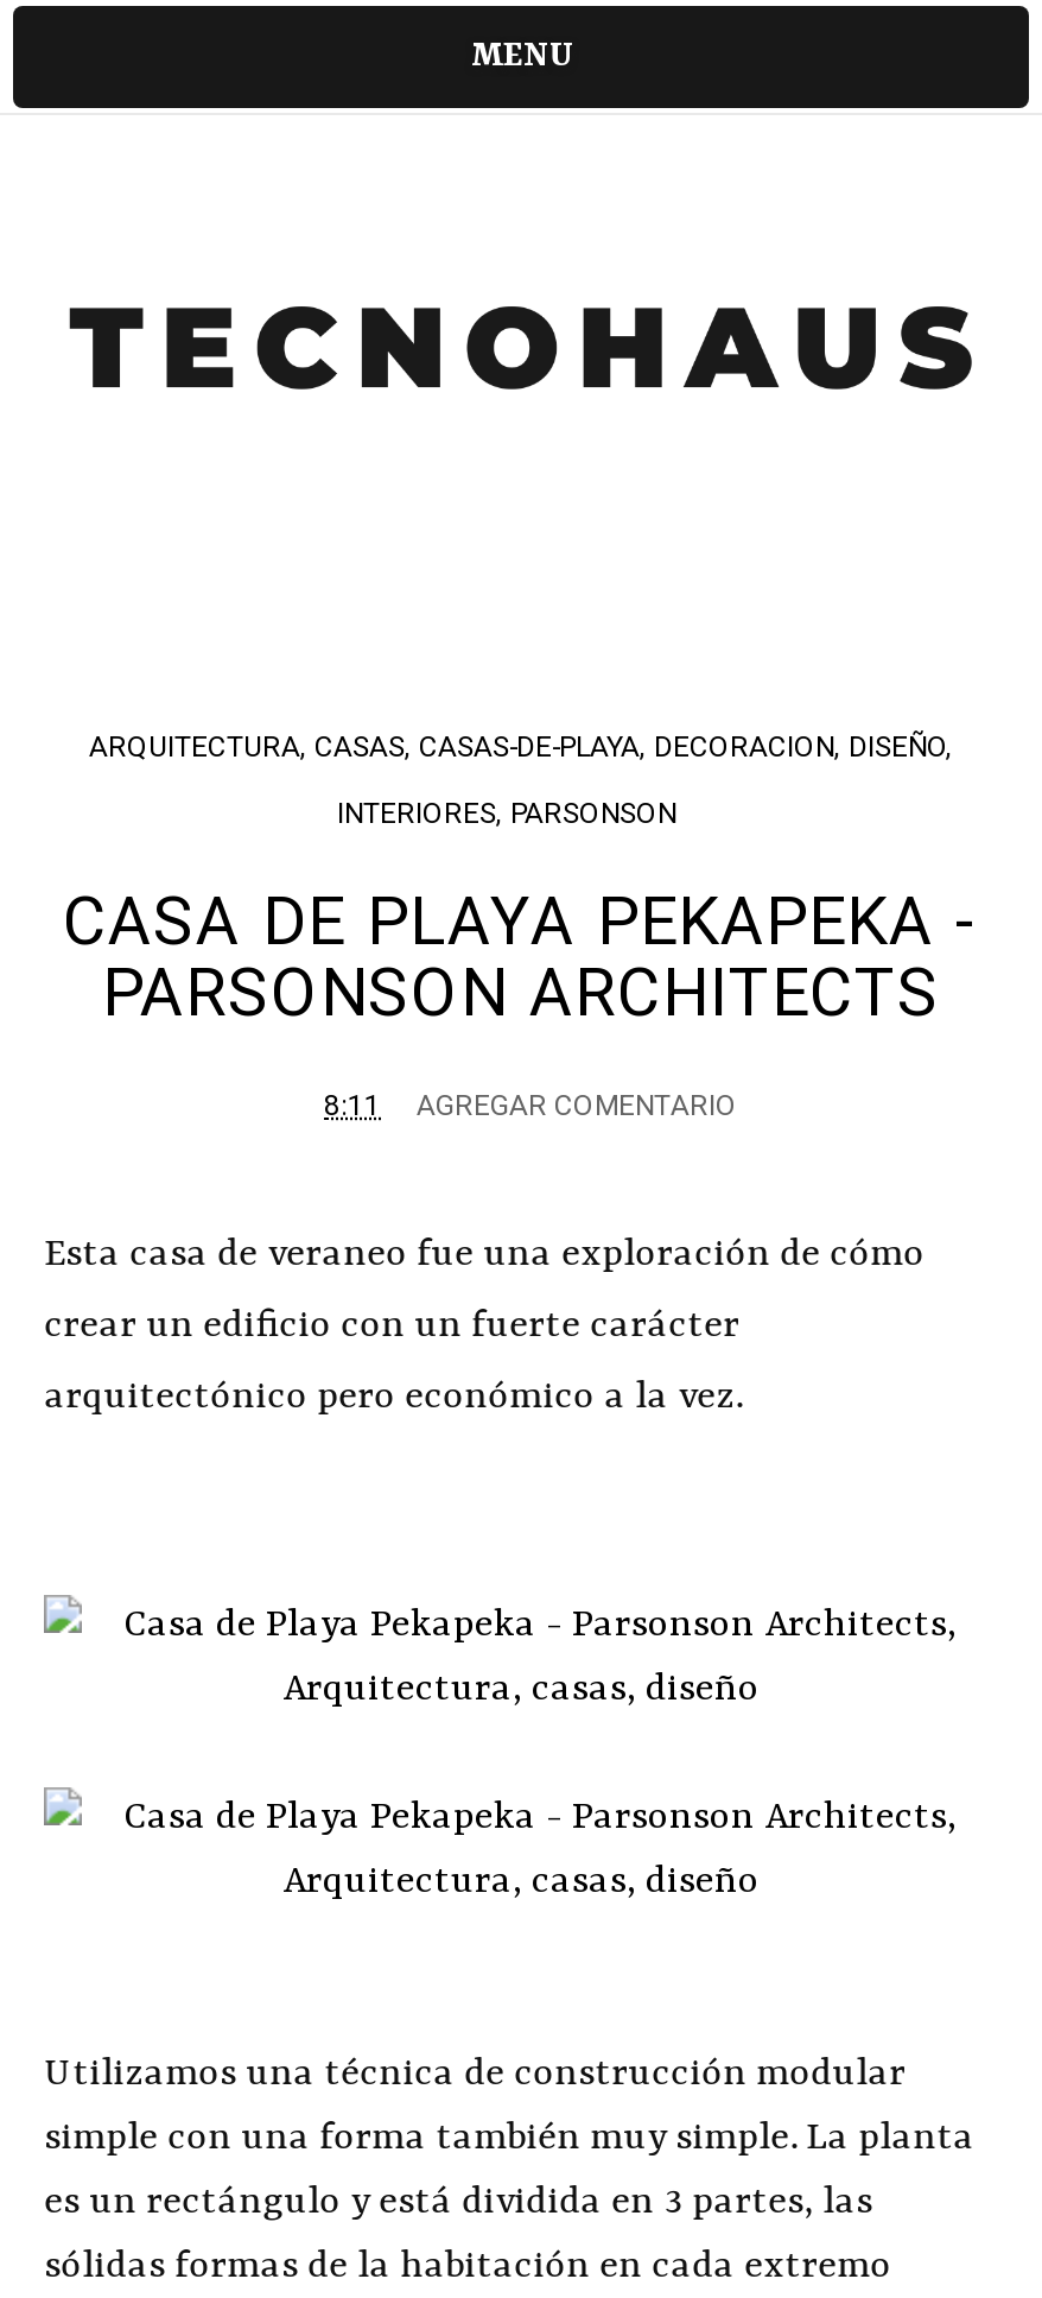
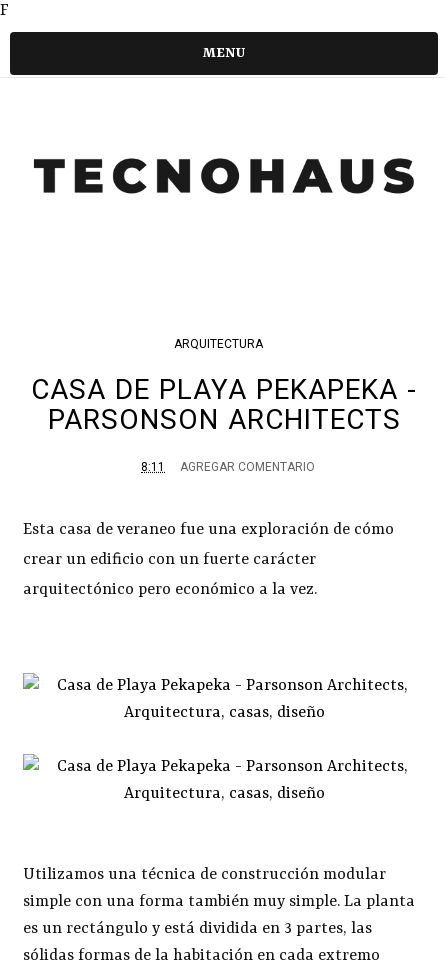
+ F

moved down: MENU

- ARQUITECTURA, CASAS, CASAS-DE-PLAYA, DECORACION, DISEÑO,
- INTERIORES, PARSONSON
+ ARQUITECTURA
